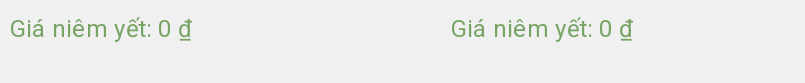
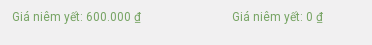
- Giá niêm yết: 0 ₫
+ Giá niêm yết: 600.000 ₫
